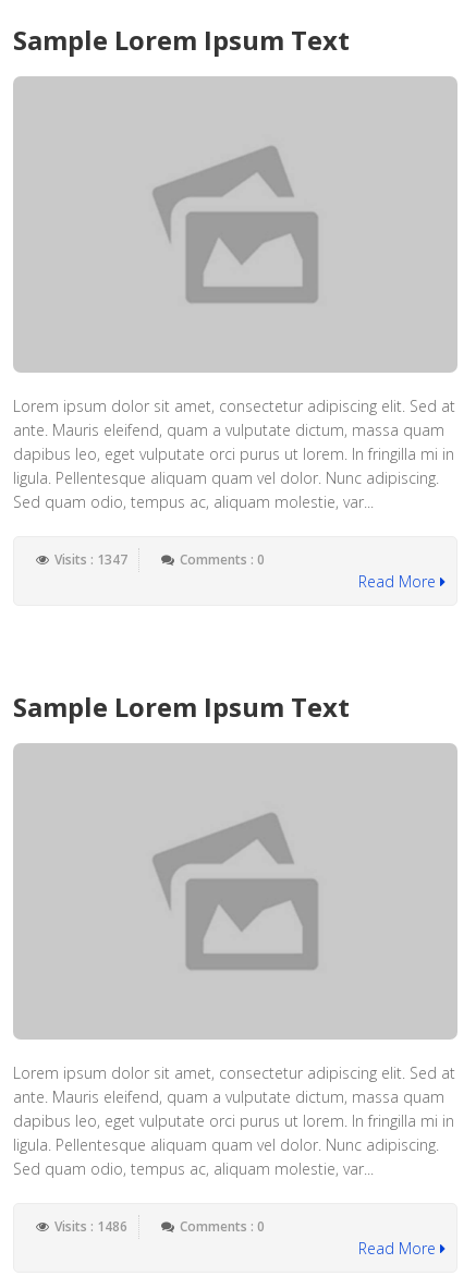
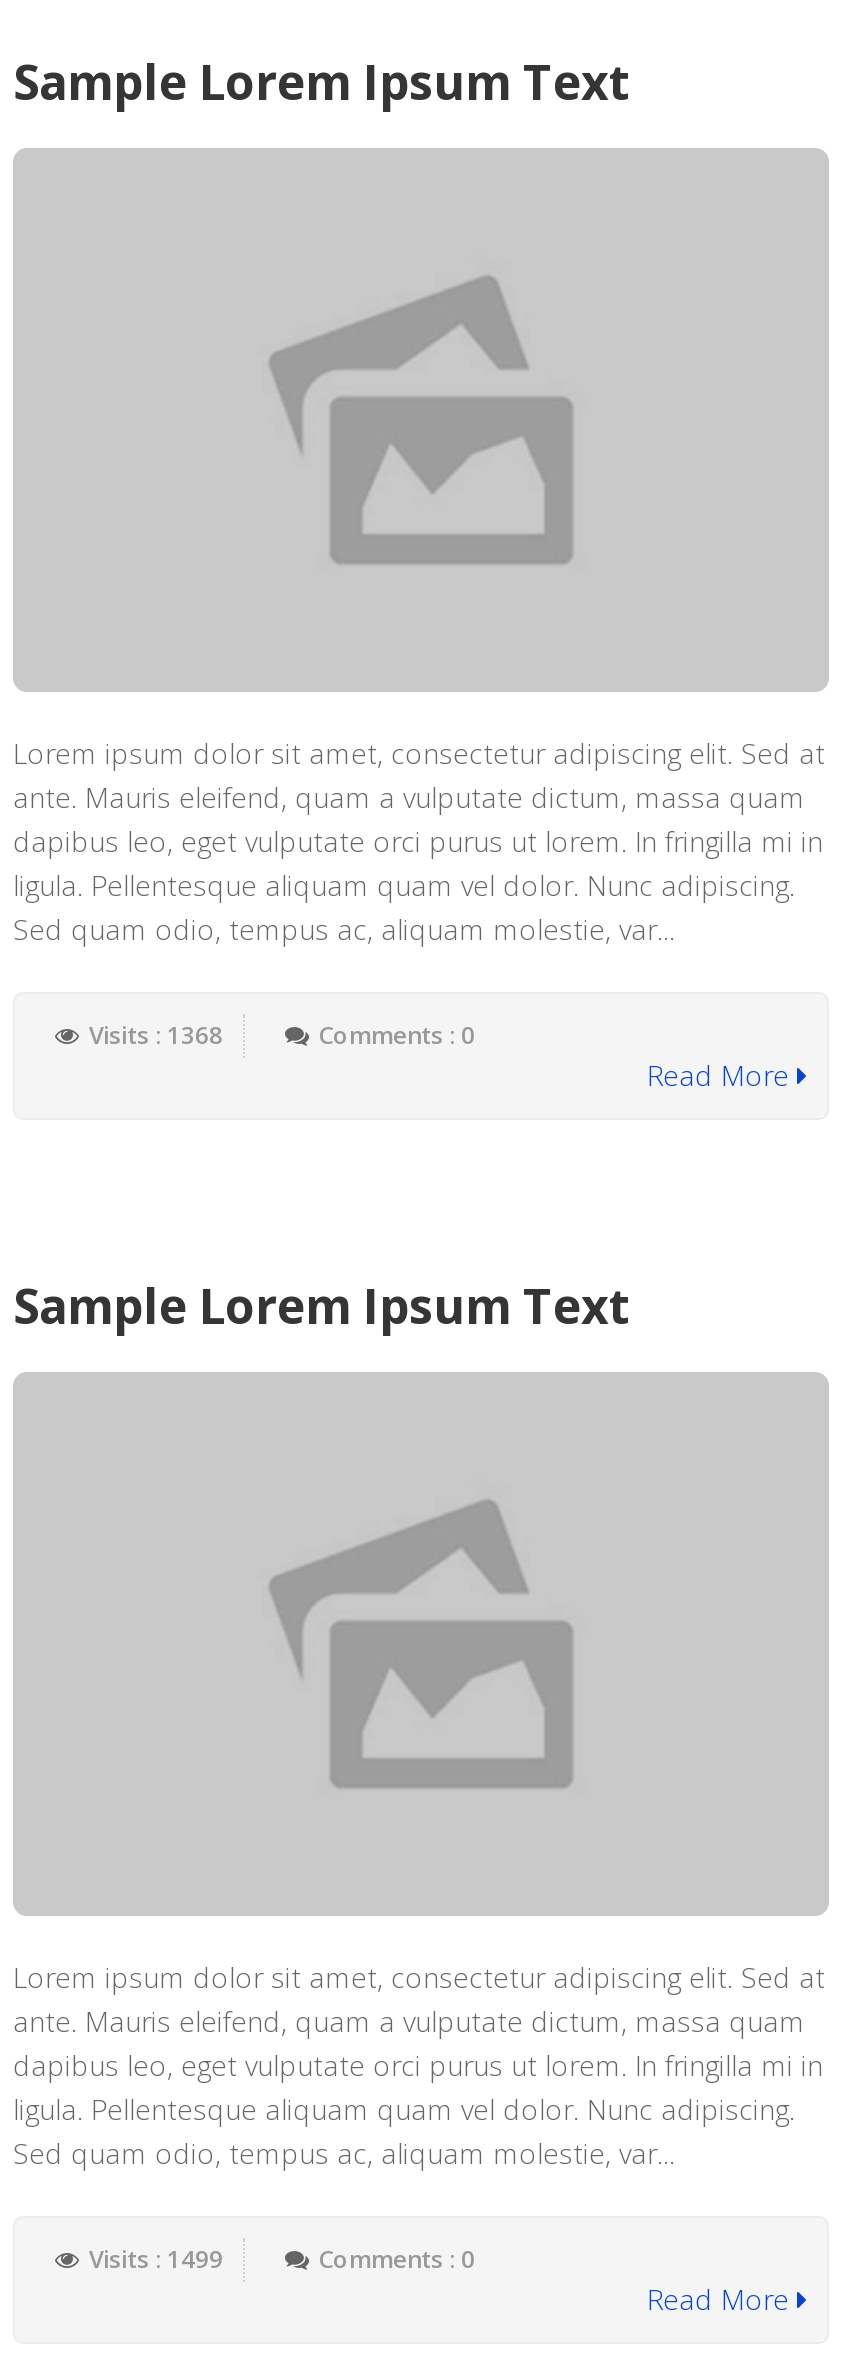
- Visits : 1347
+ Visits : 1368

- Visits : 1486
+ Visits : 1499
